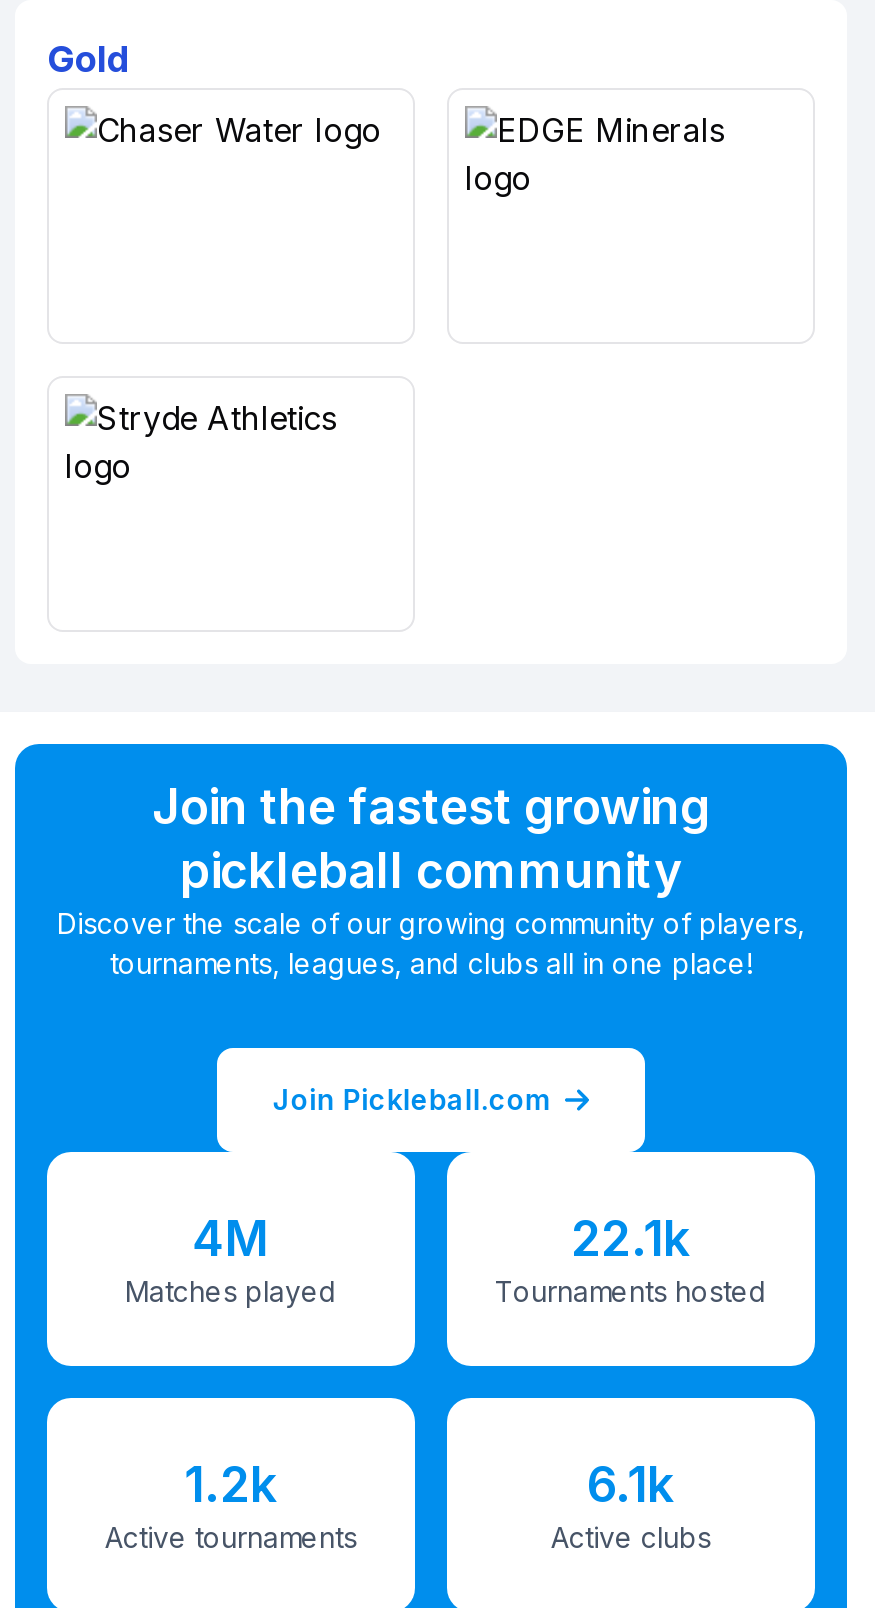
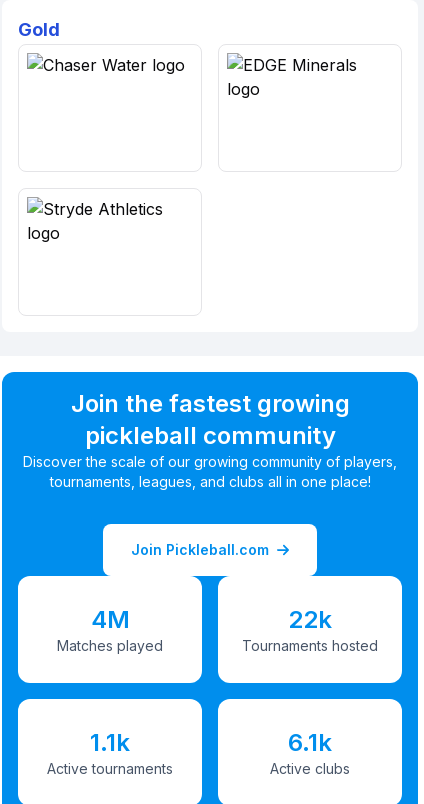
- 22.1k
+ 22k

- 1.2k
+ 1.1k
